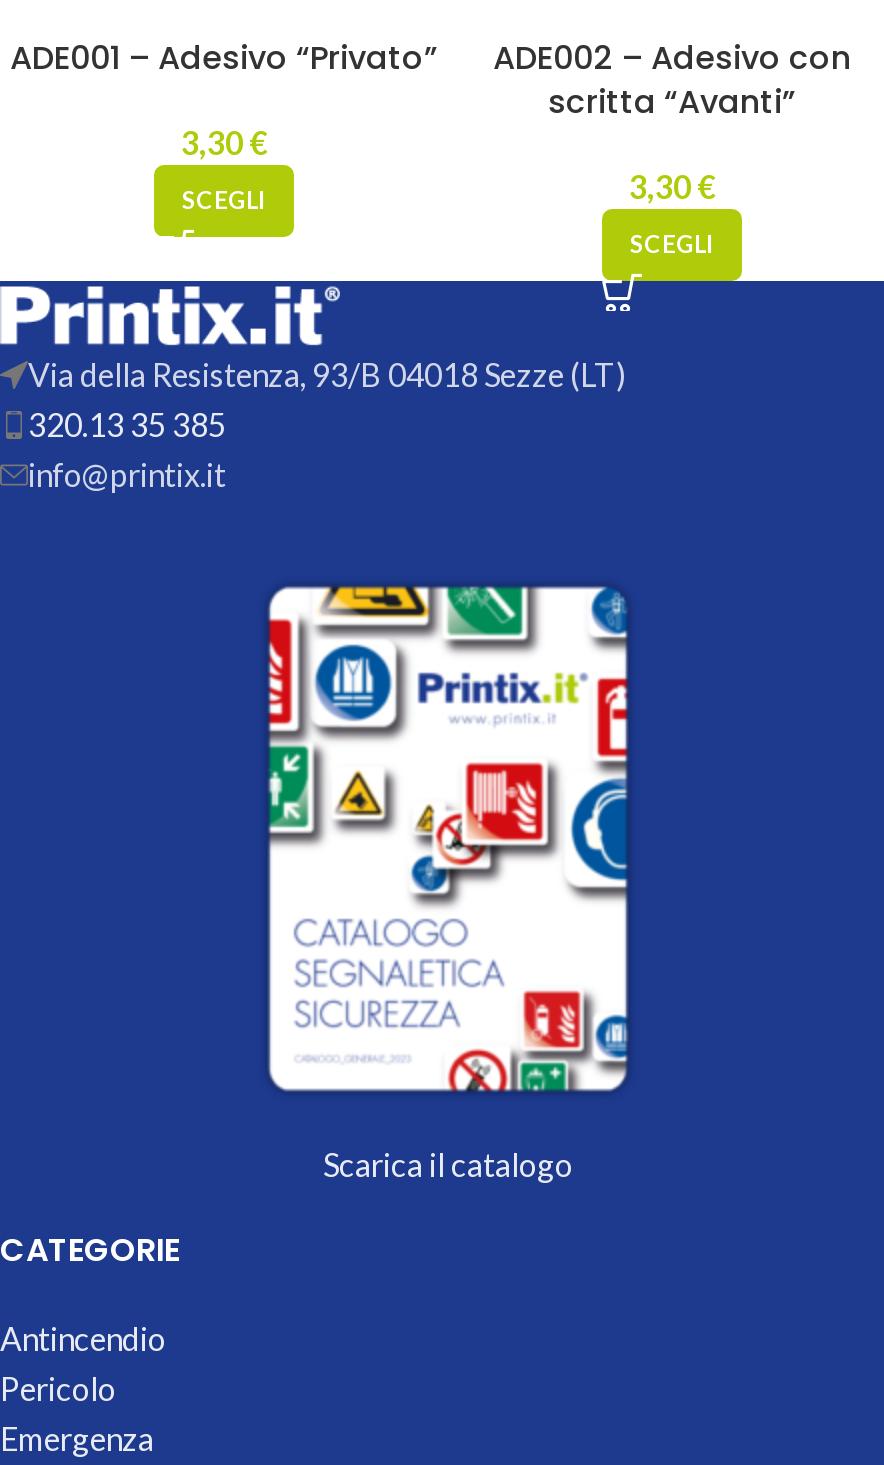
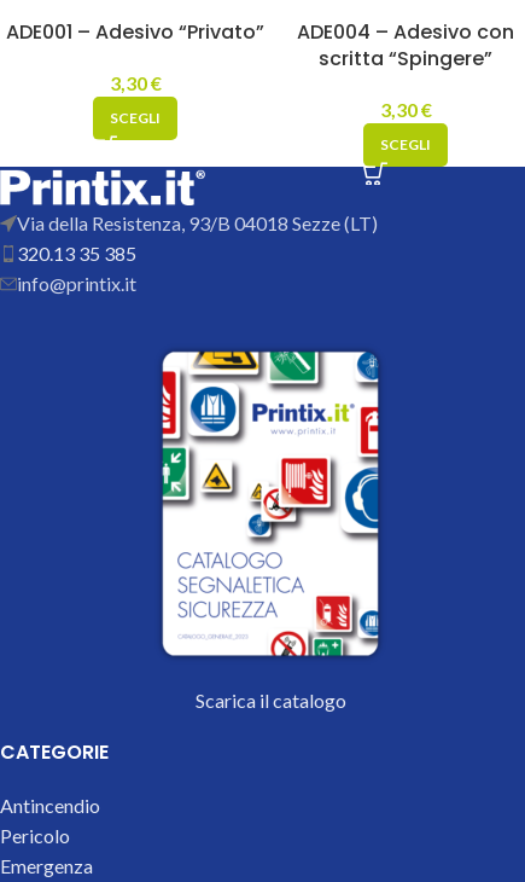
- ADE002 – Adesivo con
+ ADE004 – Adesivo con

- scritta “Avanti”
+ scritta “Spingere”
